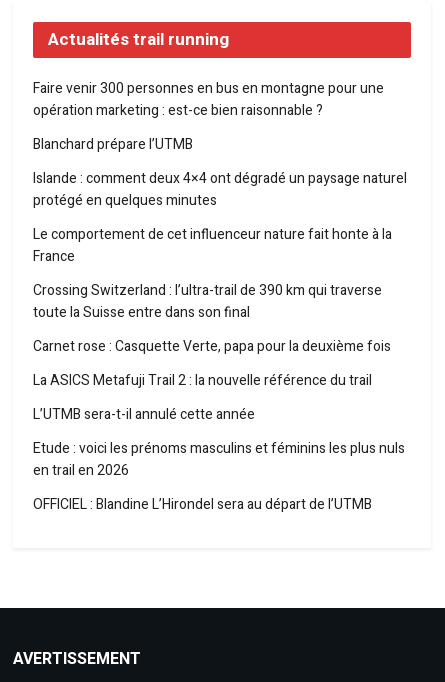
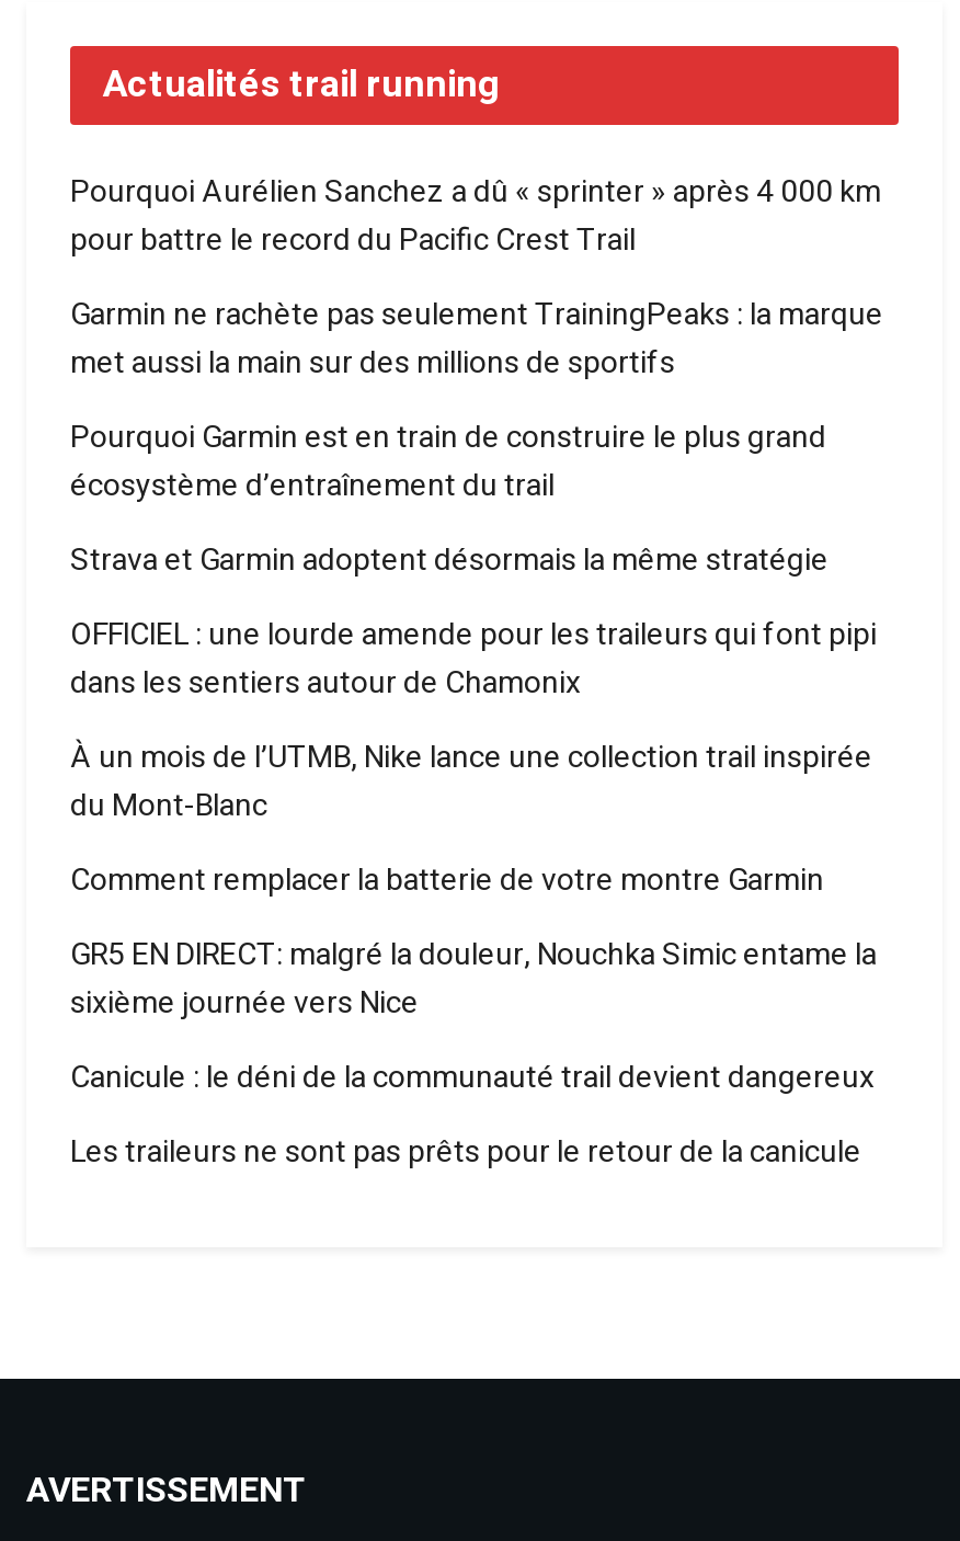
- Faire venir 300 personnes en bus en montagne pour une
- opération marketing : est-ce bien raisonnable ?
+ Pourquoi Aurélien Sanchez a dû « sprinter » après 4 000 km
+ pour battre le record du Pacific Crest Trail

- Blanchard prépare l’UTMB
+ Garmin ne rachète pas seulement TrainingPeaks : la marque
+ met aussi la main sur des millions de sportifs

- Islande : comment deux 4×4 ont dégradé un paysage naturel
- protégé en quelques minutes
+ Pourquoi Garmin est en train de construire le plus grand
+ écosystème d’entraînement du trail

- Le comportement de cet influenceur nature fait honte à la
- France
+ Strava et Garmin adoptent désormais la même stratégie

- Crossing Switzerland : l’ultra-trail de 390 km qui traverse
- toute la Suisse entre dans son final
+ OFFICIEL : une lourde amende pour les traileurs qui font pipi
+ dans les sentiers autour de Chamonix

- Carnet rose : Casquette Verte, papa pour la deuxième fois
+ À un mois de l’UTMB, Nike lance une collection trail inspirée
+ du Mont-Blanc

- La ASICS Metafuji Trail 2 : la nouvelle référence du trail
+ Comment remplacer la batterie de votre montre Garmin

- L’UTMB sera-t-il annulé cette année
+ GR5 EN DIRECT: malgré la douleur, Nouchka Simic entame la
+ sixième journée vers Nice

- Etude : voici les prénoms masculins et féminins les plus nuls
- en trail en 2026
+ Canicule : le déni de la communauté trail devient dangereux

- OFFICIEL : Blandine L’Hirondel sera au départ de l’UTMB
+ Les traileurs ne sont pas prêts pour le retour de la canicule
